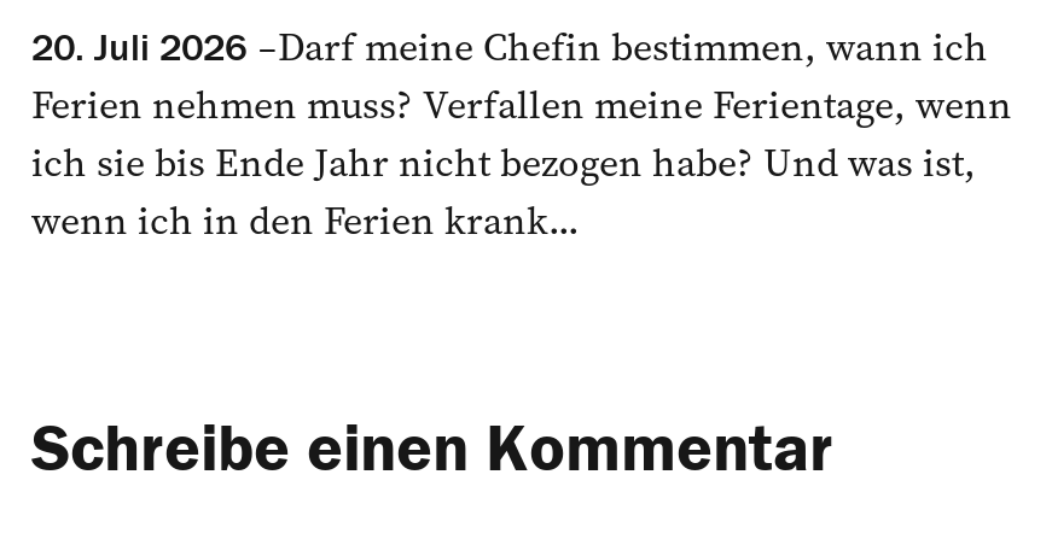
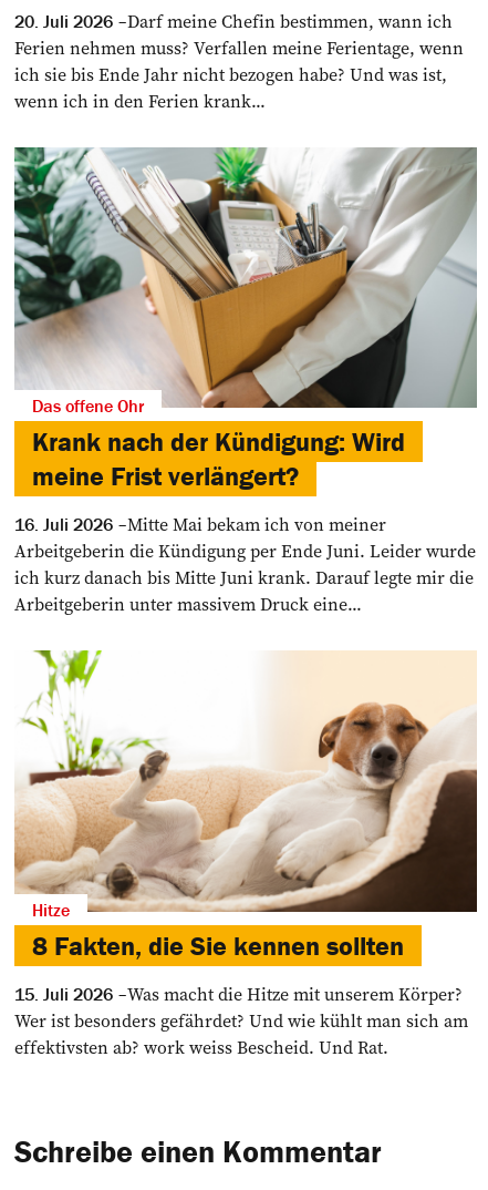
+ [image]
+ Das offene Ohr
+ Krank nach der Kündigung: Wird
+ meine Frist verlängert?
+ 16. Juli 2026
+ Mitte Mai bekam ich von meiner
+ Arbeitgeberin die Kündigung per Ende Juni. Leider wurde
+ ich kurz danach bis Mitte Juni krank. Darauf legte mir die
+ Arbeitgeberin unter massivem Druck eine...

+ [image]
+ Hitze
+ 8 Fakten, die Sie kennen sollten
+ 15. Juli 2026
+ Was macht die Hitze mit unserem Körper?
+ Wer ist besonders gefährdet? Und wie kühlt man sich am
+ effektivsten ab? work weiss Bescheid. Und Rat.
